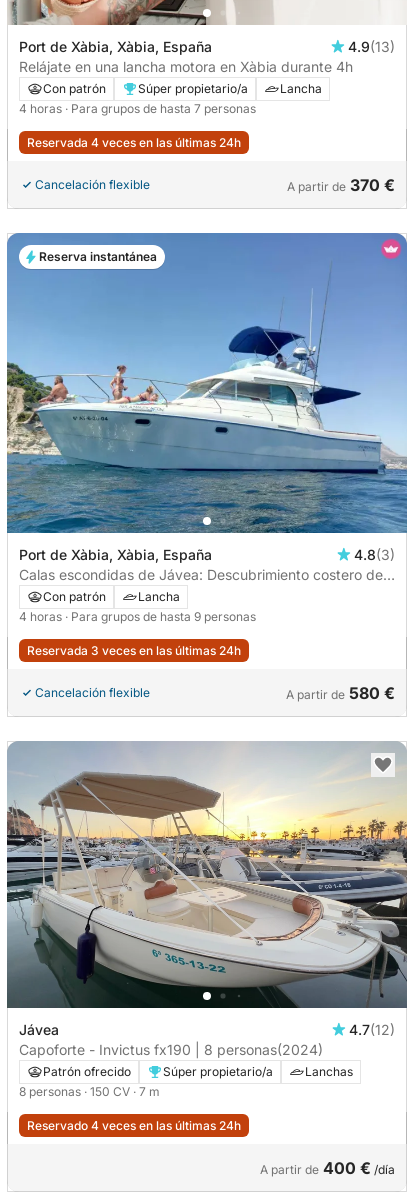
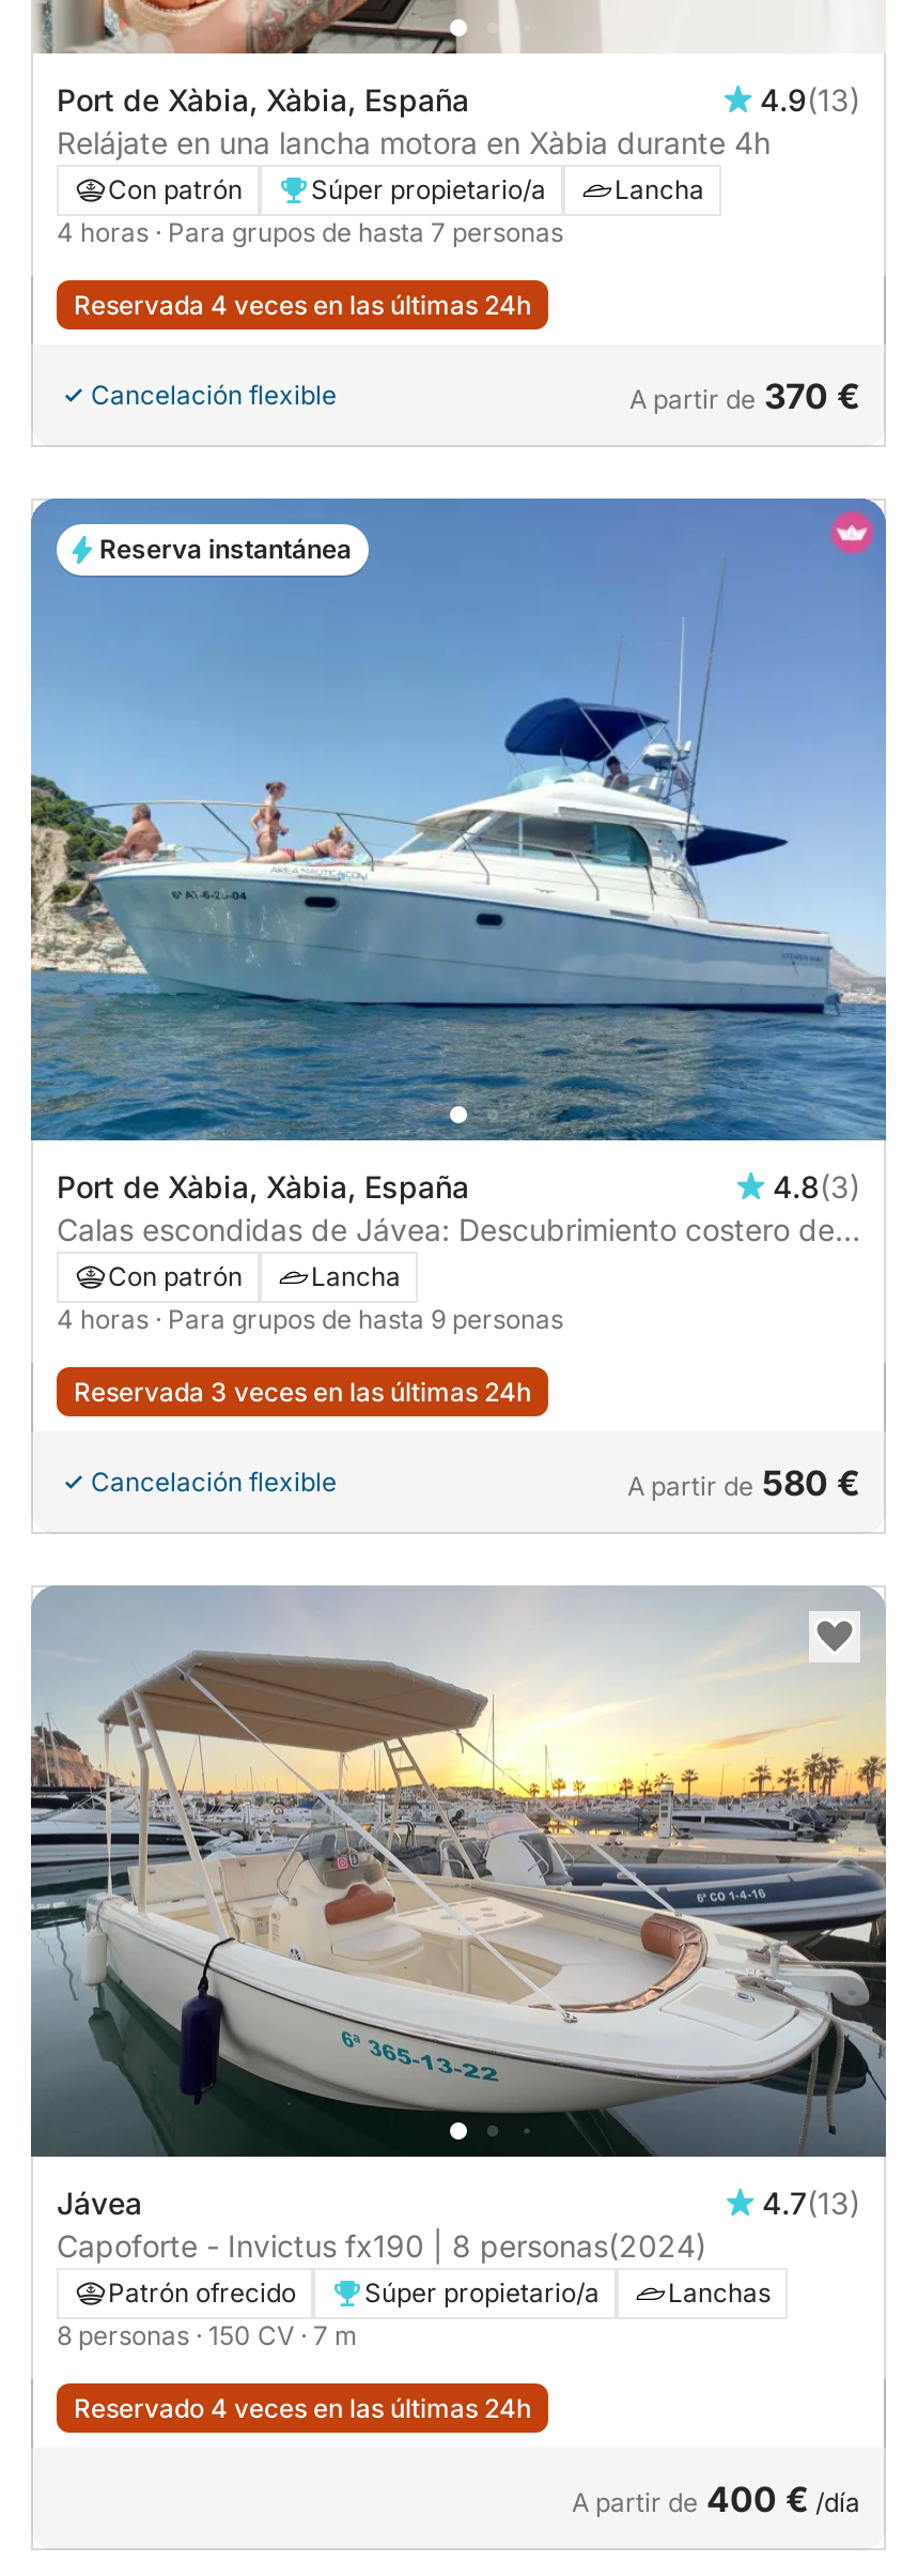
- 4.7(12)
+ 4.7(13)
